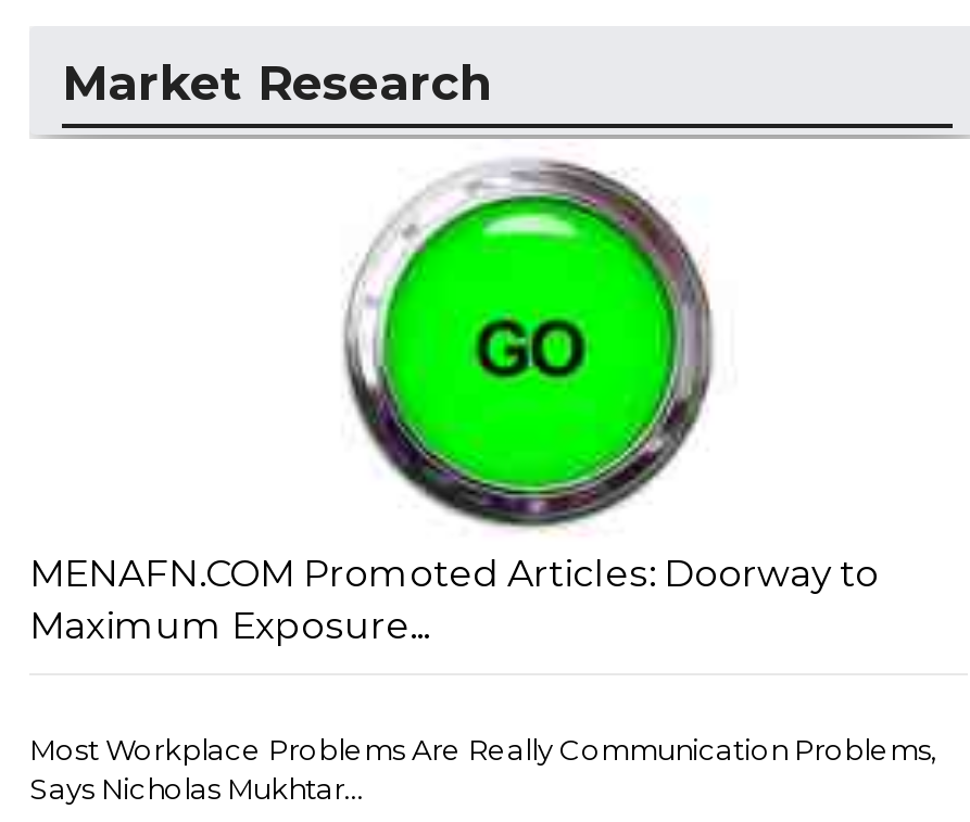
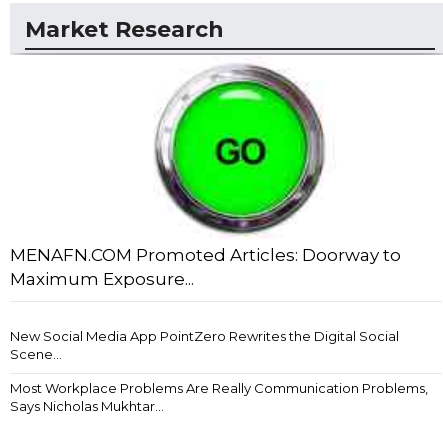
+ New Social Media App PointZero Rewrites the Digital Social
+ Scene...
